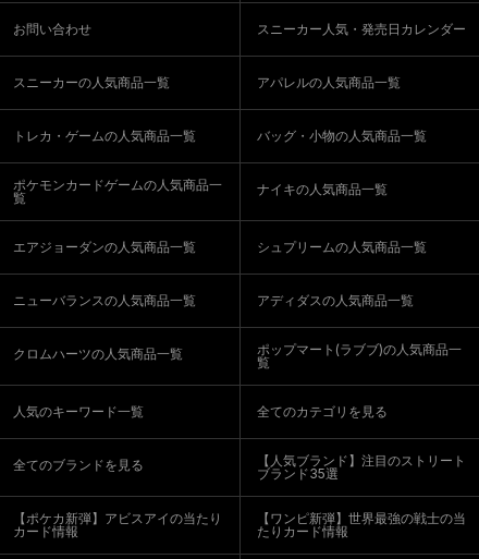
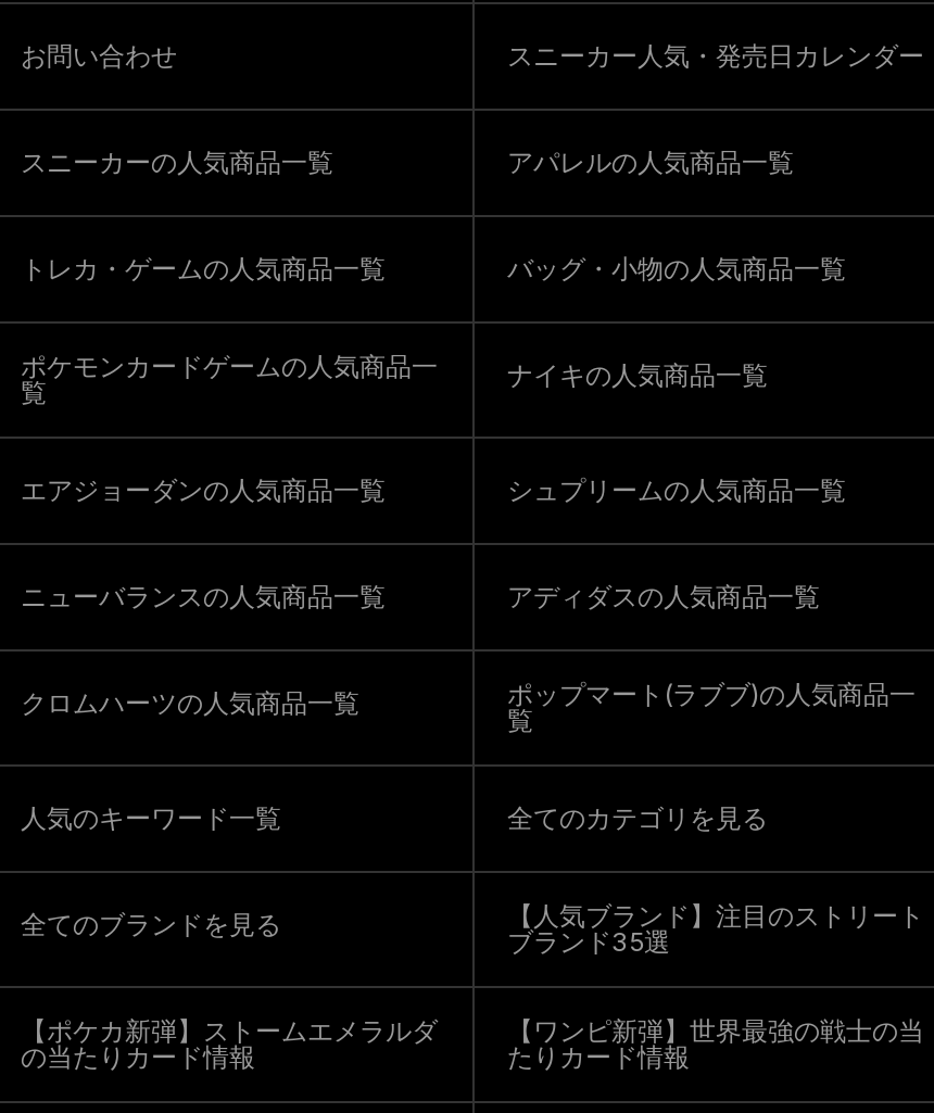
- 【ポケカ新弾】アビスアイの当たり
- カード情報
+ 【ポケカ新弾】ストームエメラルダ
+ の当たりカード情報
